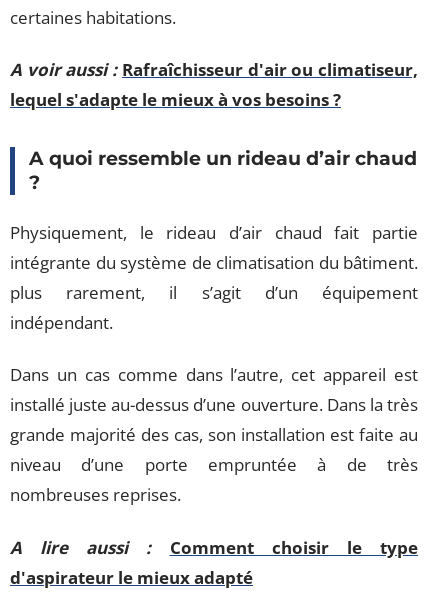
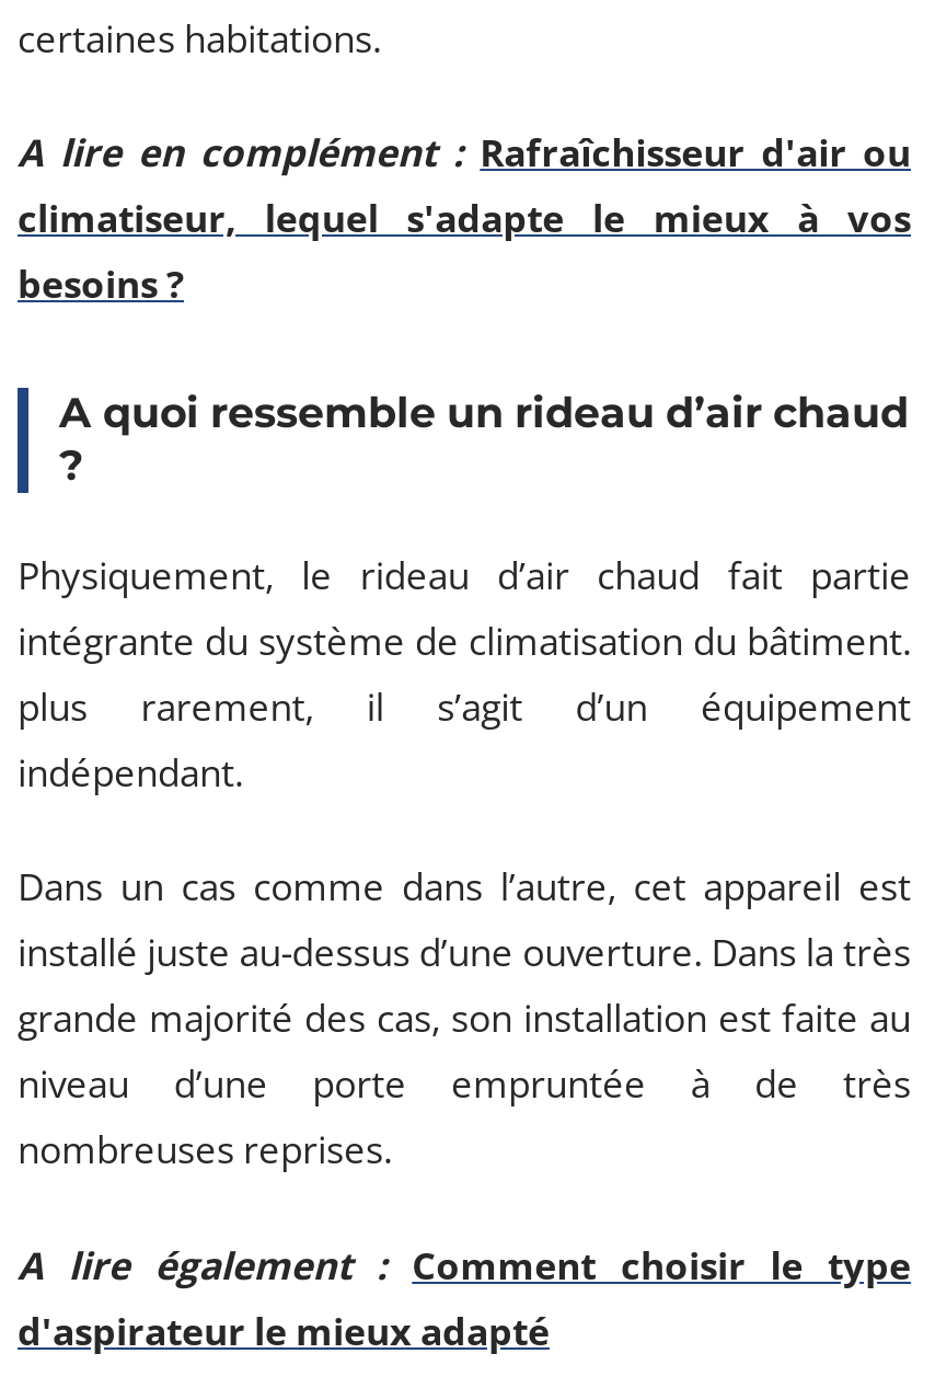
- A voir aussi : Rafraîchisseur d'air ou climatiseur,
- lequel s'adapte le mieux à vos besoins ?
+ A lire en complément : Rafraîchisseur d'air ou
+ climatiseur, lequel s'adapte le mieux à vos
+ besoins ?

- A lire aussi :
- Comment choisir le type
+ A lire également : Comment choisir le type
